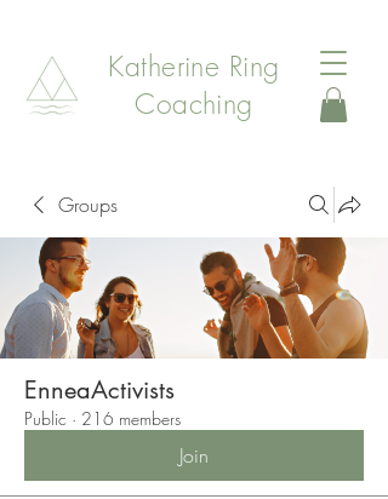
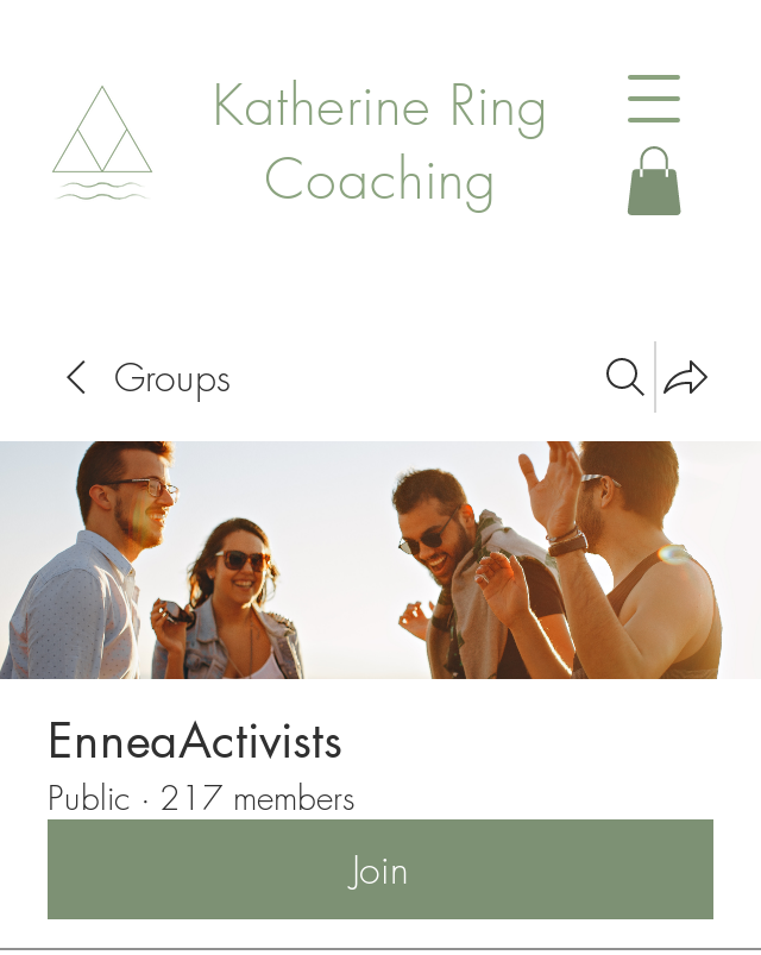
- Public · 216 members
+ Public · 217 members
